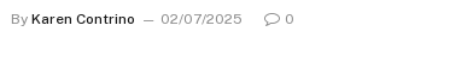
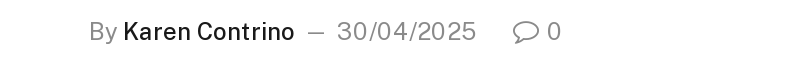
- By Karen Contrino 02/07/2025
+ By Karen Contrino 30/04/2025
